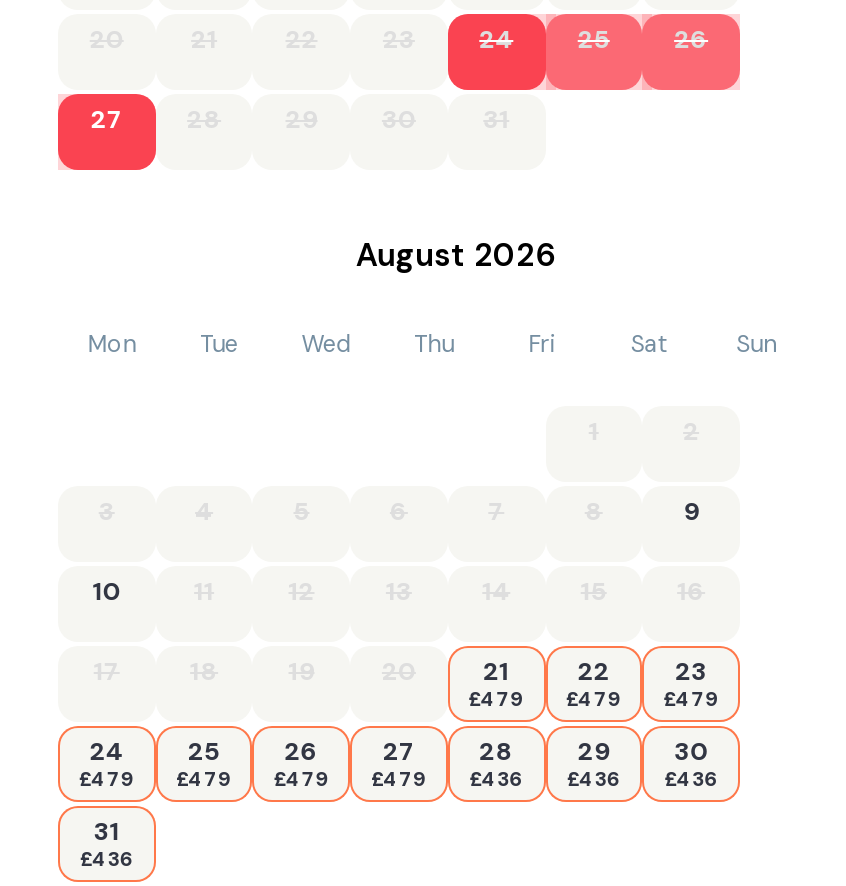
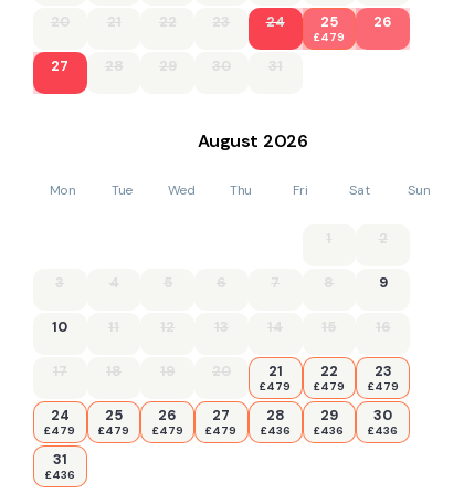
+ £479
